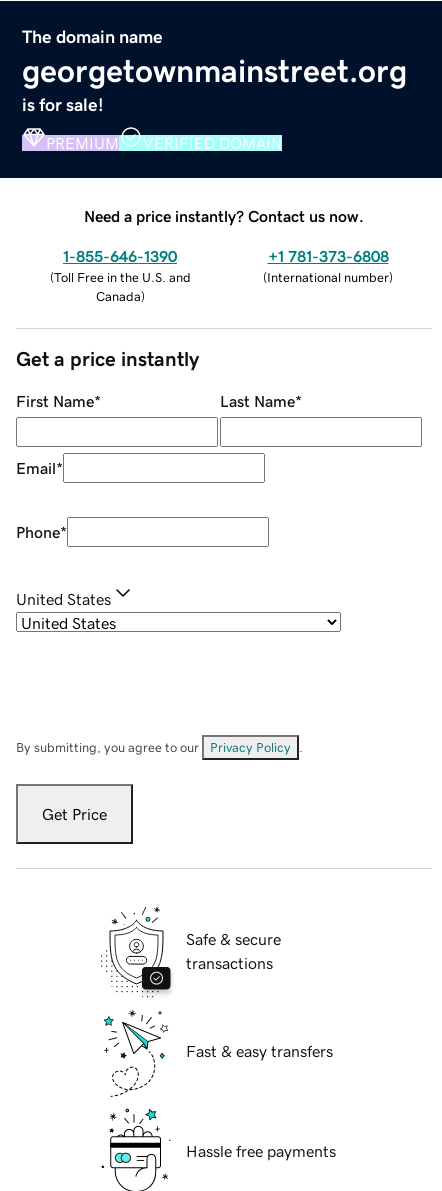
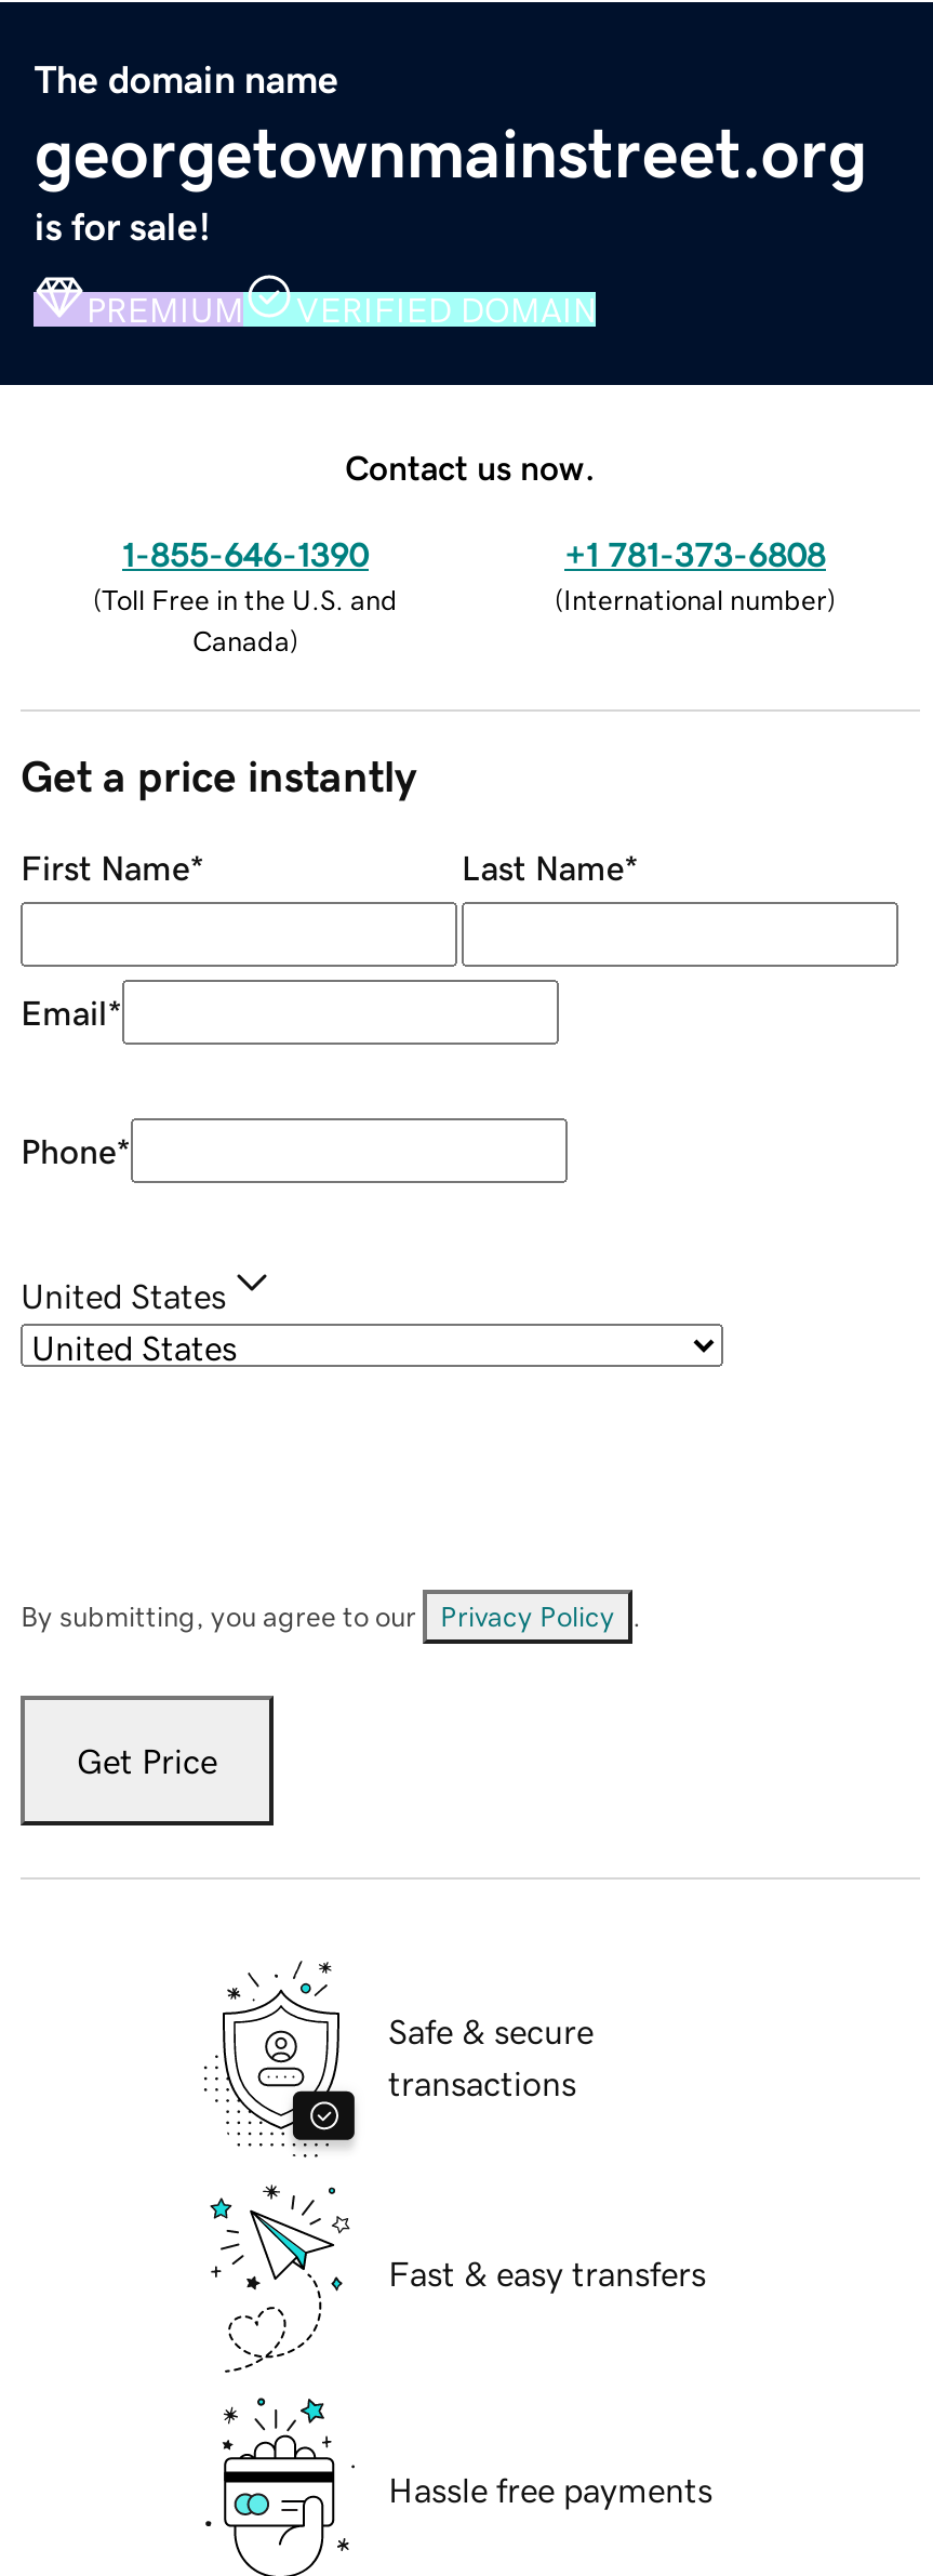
- Need a price instantly? Contact us now.
+ Contact us now.
